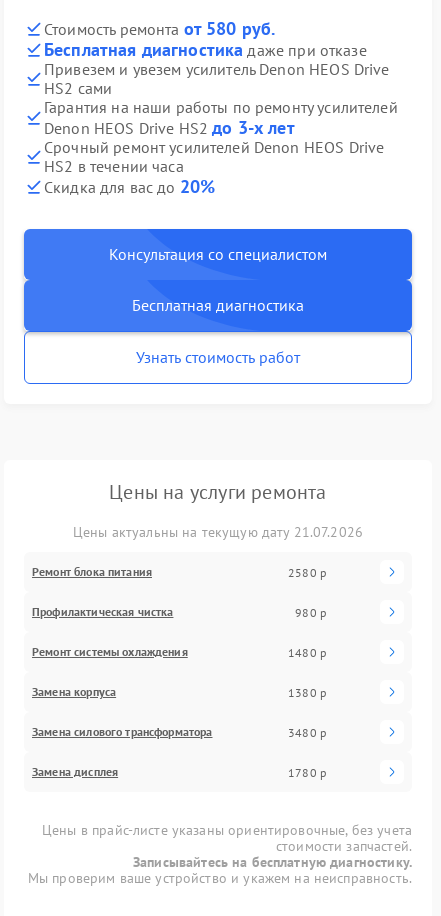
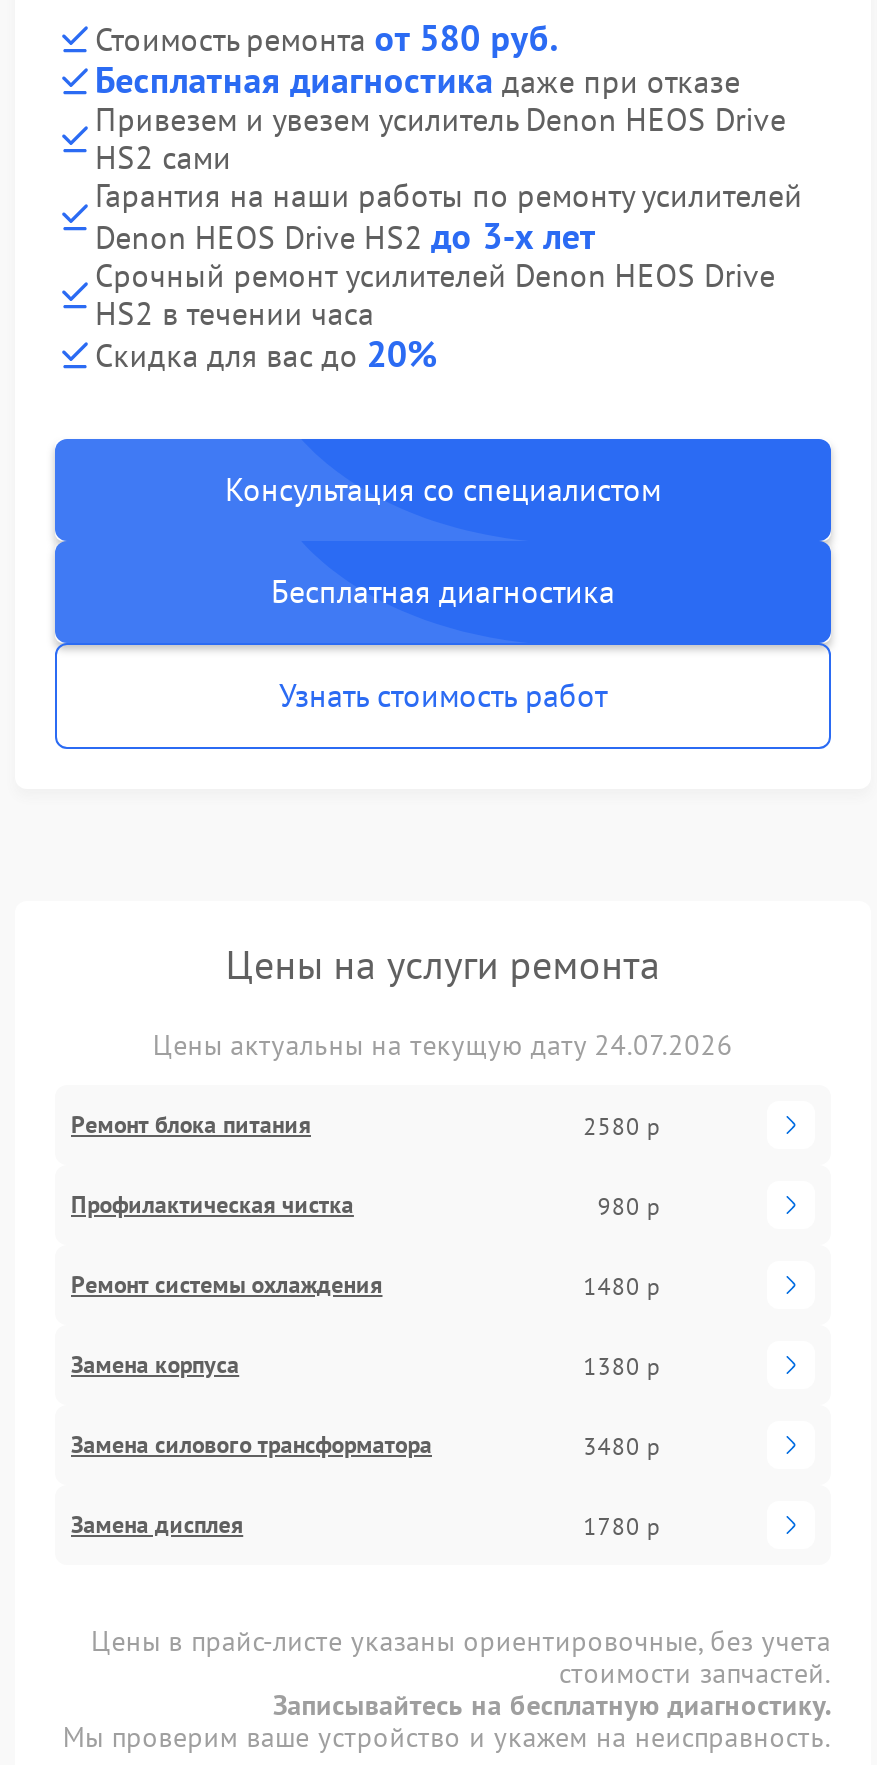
- Цены актуальны на текущую дату 21.07.2026
+ Цены актуальны на текущую дату 24.07.2026
